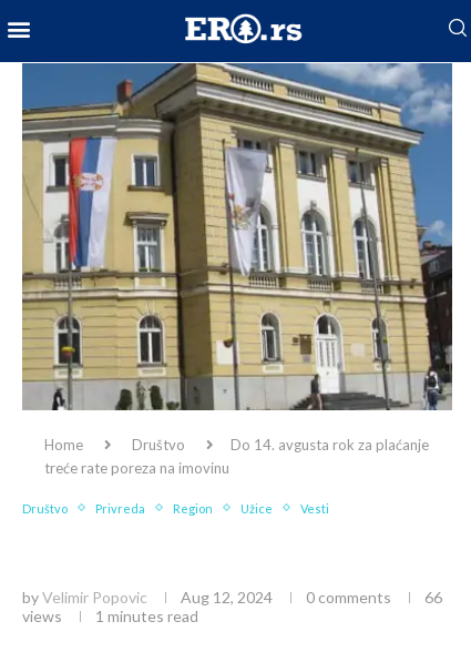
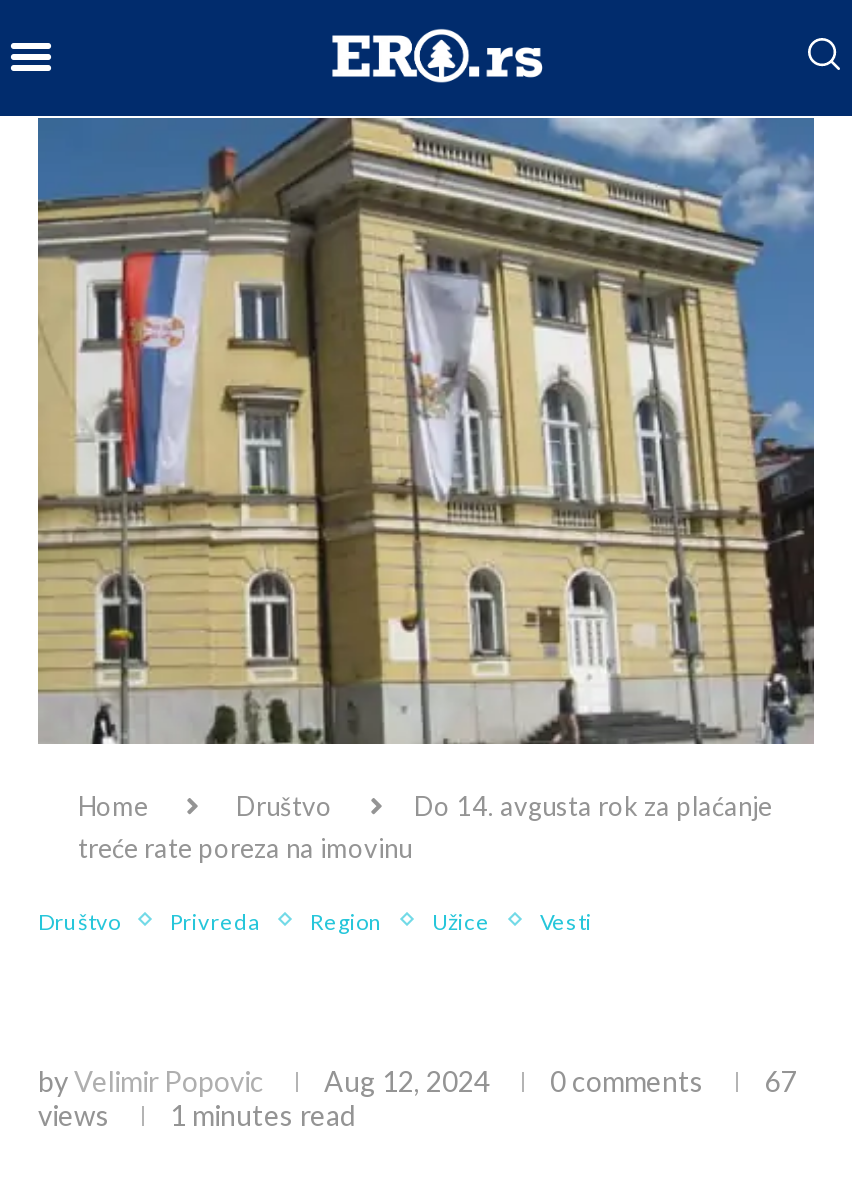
- 66
+ 67
